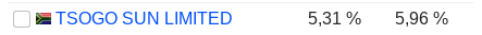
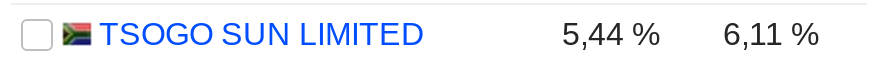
- 5,31 %
+ 5,44 %

- 5,96 %
+ 6,11 %
